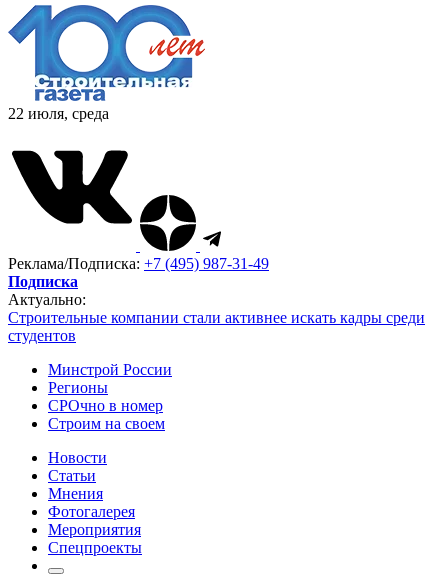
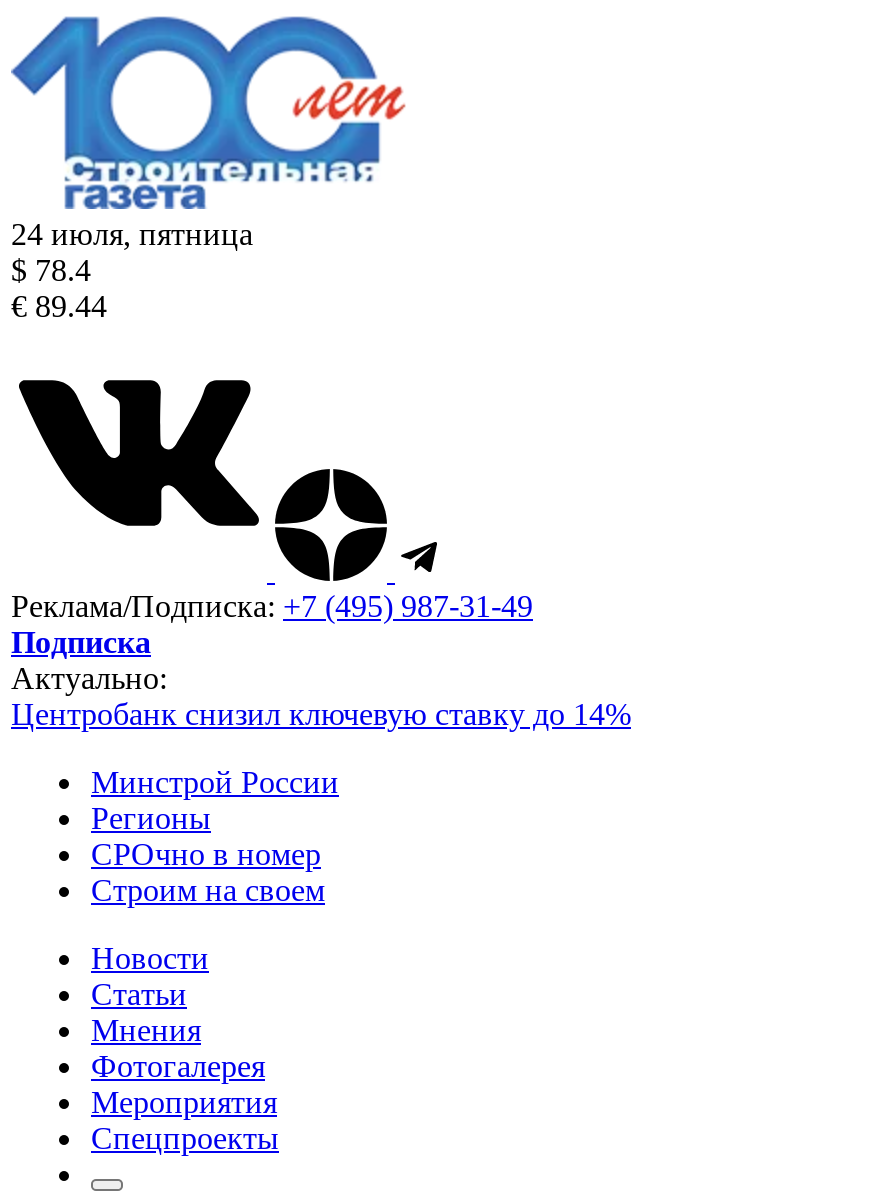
- 22 июля, среда
+ 24 июля, пятница
+ $ 78.4
+ € 89.44

moved down: Реклама/Подписка: +7 (495) 987-31-49 | Подписка | Актуально:

- Строительные компании стали активнее искать кадры среди
- студентов
+ Центробанк снизил ключевую ставку до 14%
